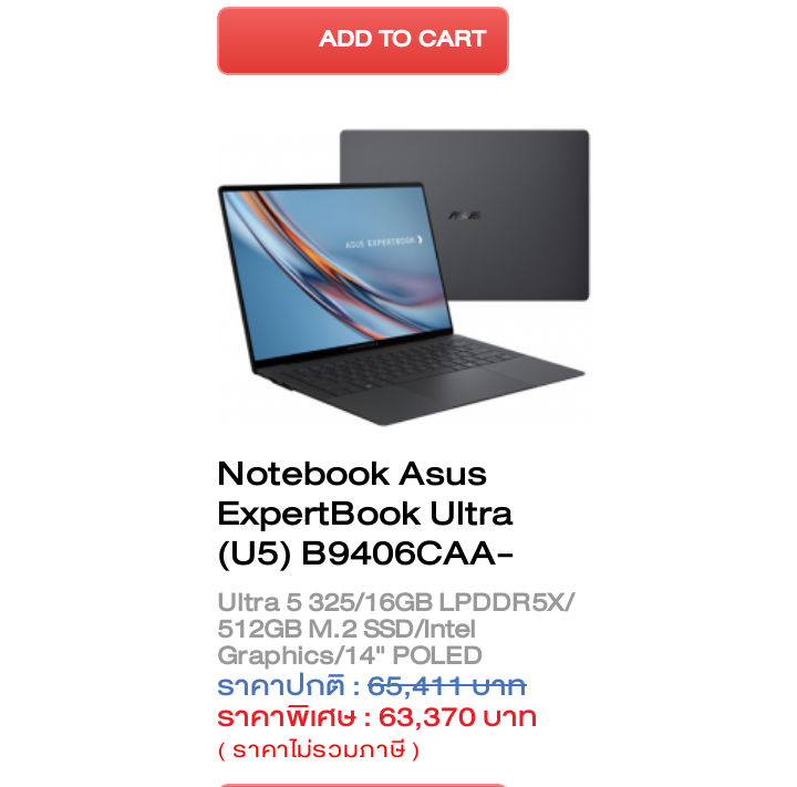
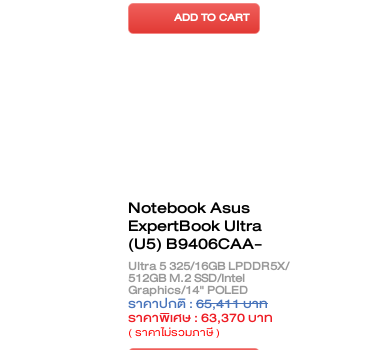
- [image]
